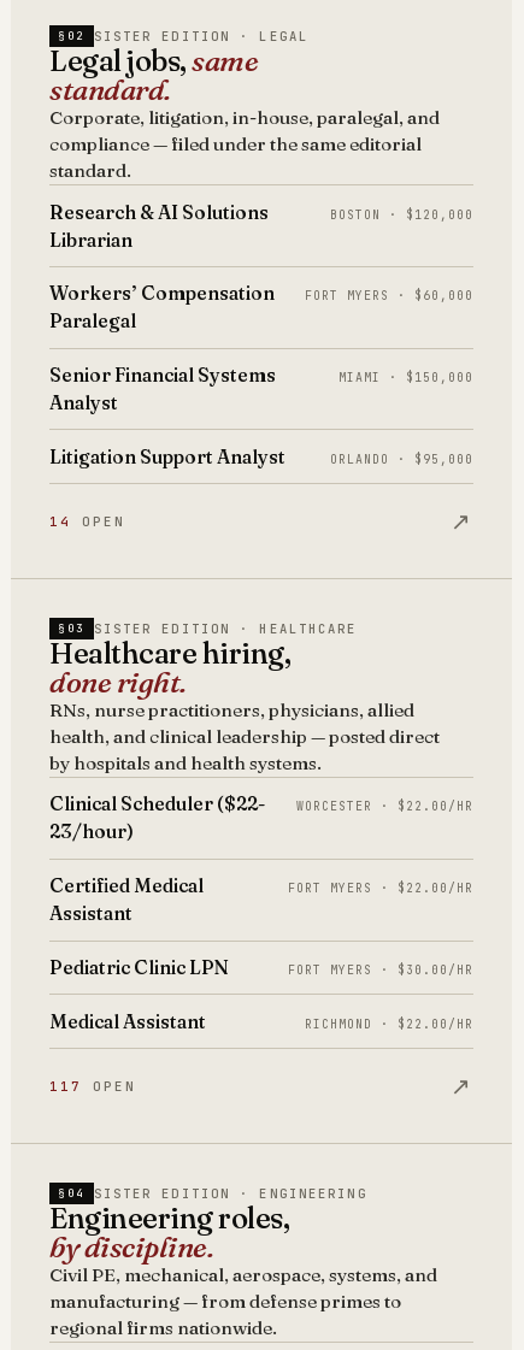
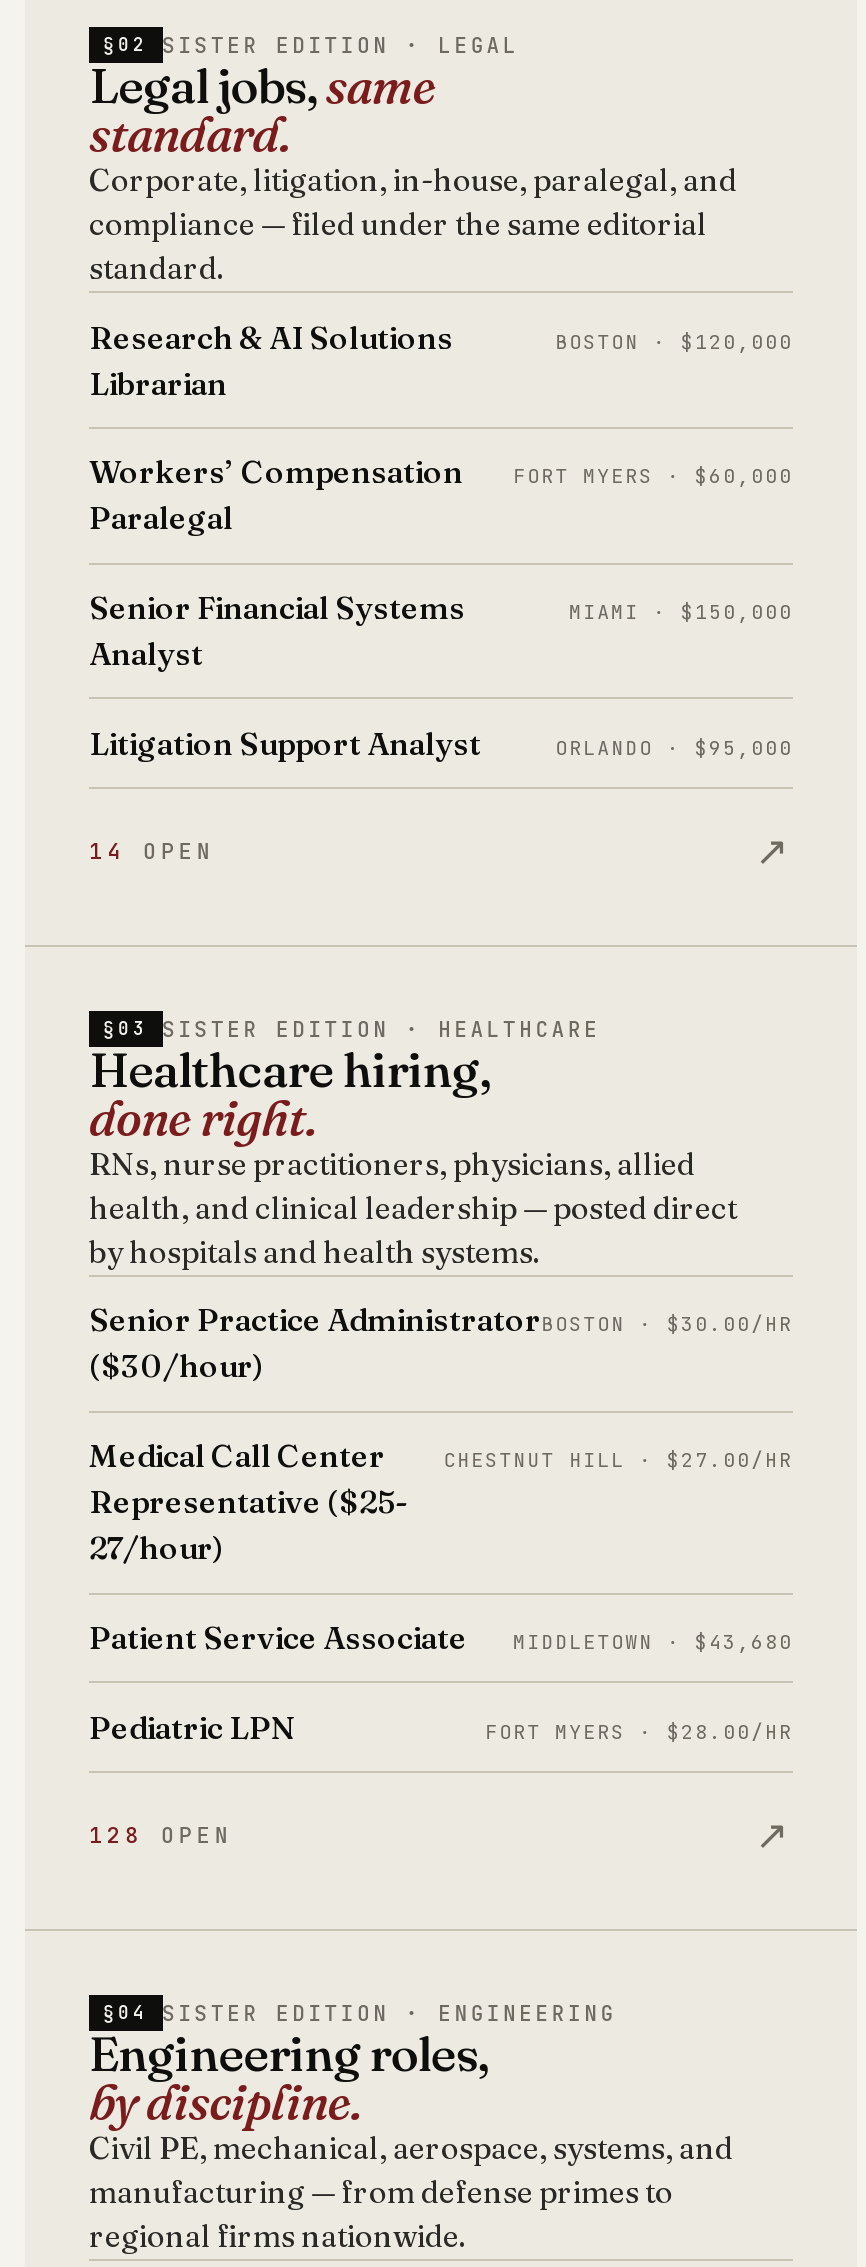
- Clinical Scheduler ($22-
- 23/hour)
+ Senior Practice Administrator
+ ($30/hour)

- WORCESTER · $22.00/HR
+ BOSTON · $30.00/HR

- Certified Medical
- Assistant
+ Medical Call Center
+ Representative ($25-
+ 27/hour)

- FORT MYERS · $22.00/HR
+ CHESTNUT HILL · $27.00/HR

- Pediatric Clinic LPN
- FORT MYERS · $30.00/HR
+ Patient Service Associate
+ MIDDLETOWN · $43,680

- Medical Assistant
- RICHMOND · $22.00/HR
+ Pediatric LPN
+ FORT MYERS · $28.00/HR

- 117 OPEN
+ 128 OPEN
